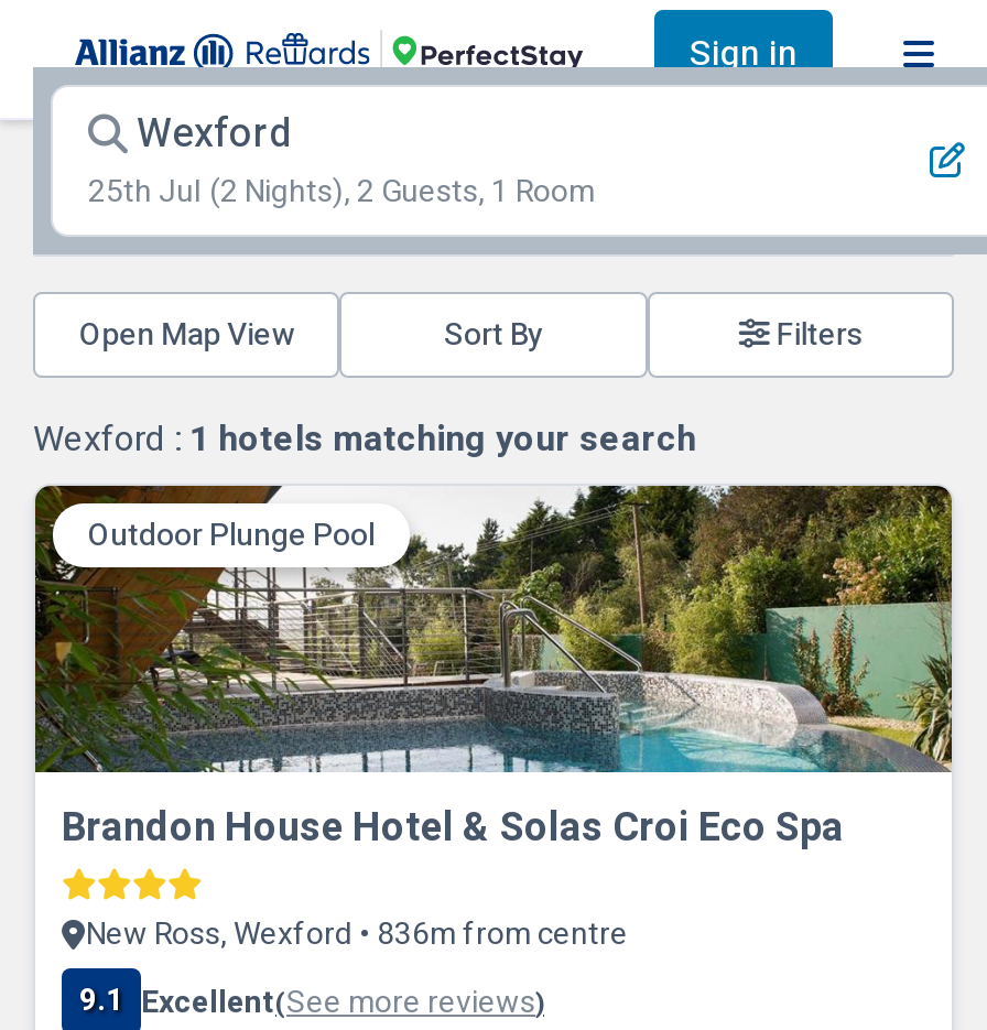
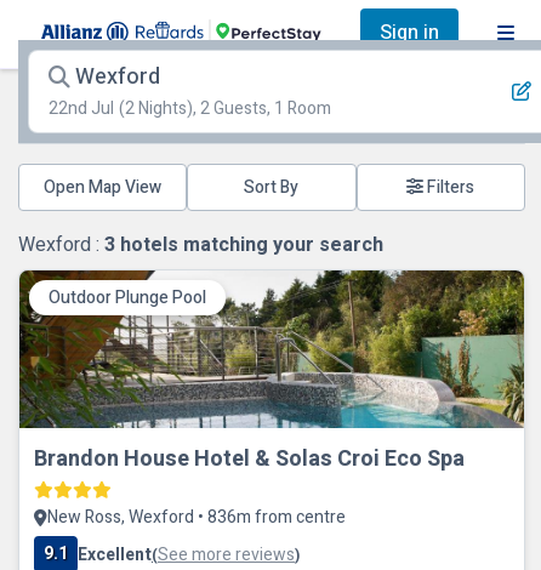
- 25th Jul (2 Nights), 2 Guests, 1 Room
+ 22nd Jul (2 Nights), 2 Guests, 1 Room

- Wexford : 1 hotels matching your search
+ Wexford : 3 hotels matching your search
